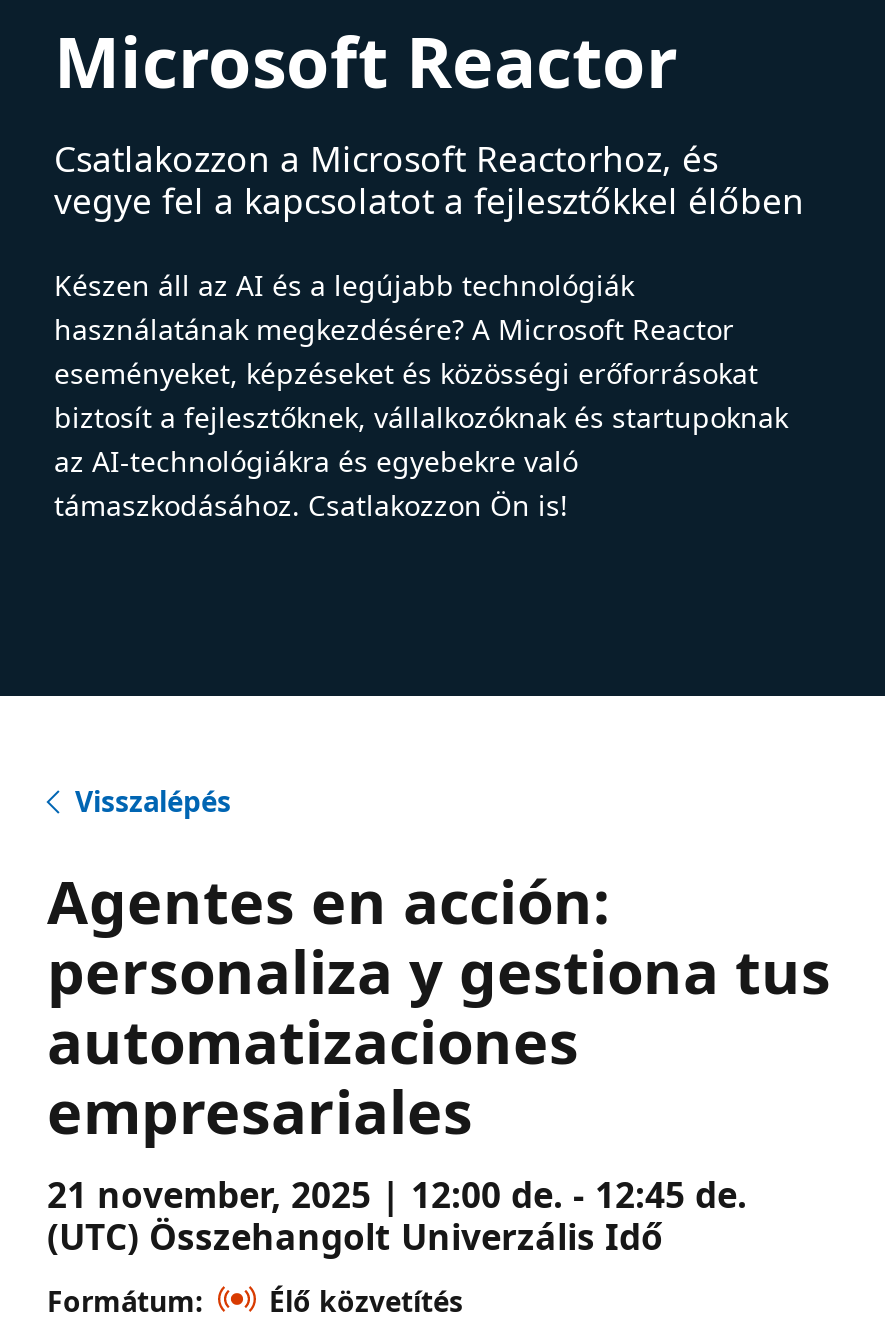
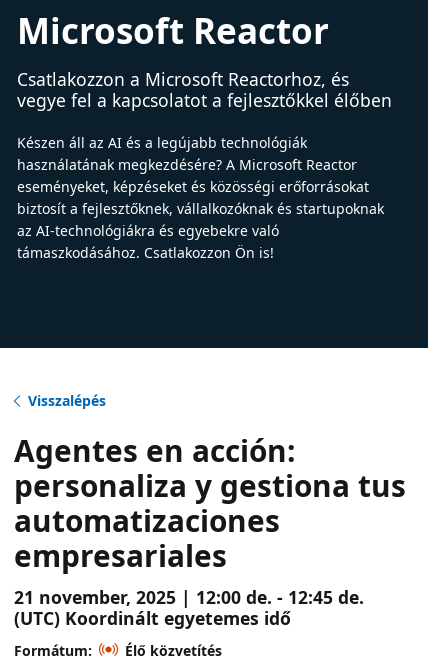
- (UTC) Összehangolt Univerzális Idő
+ (UTC) Koordinált egyetemes idő
